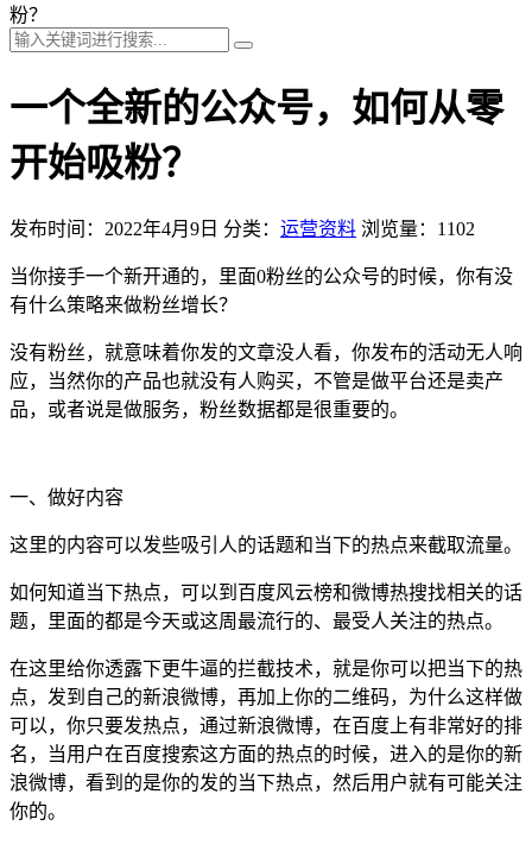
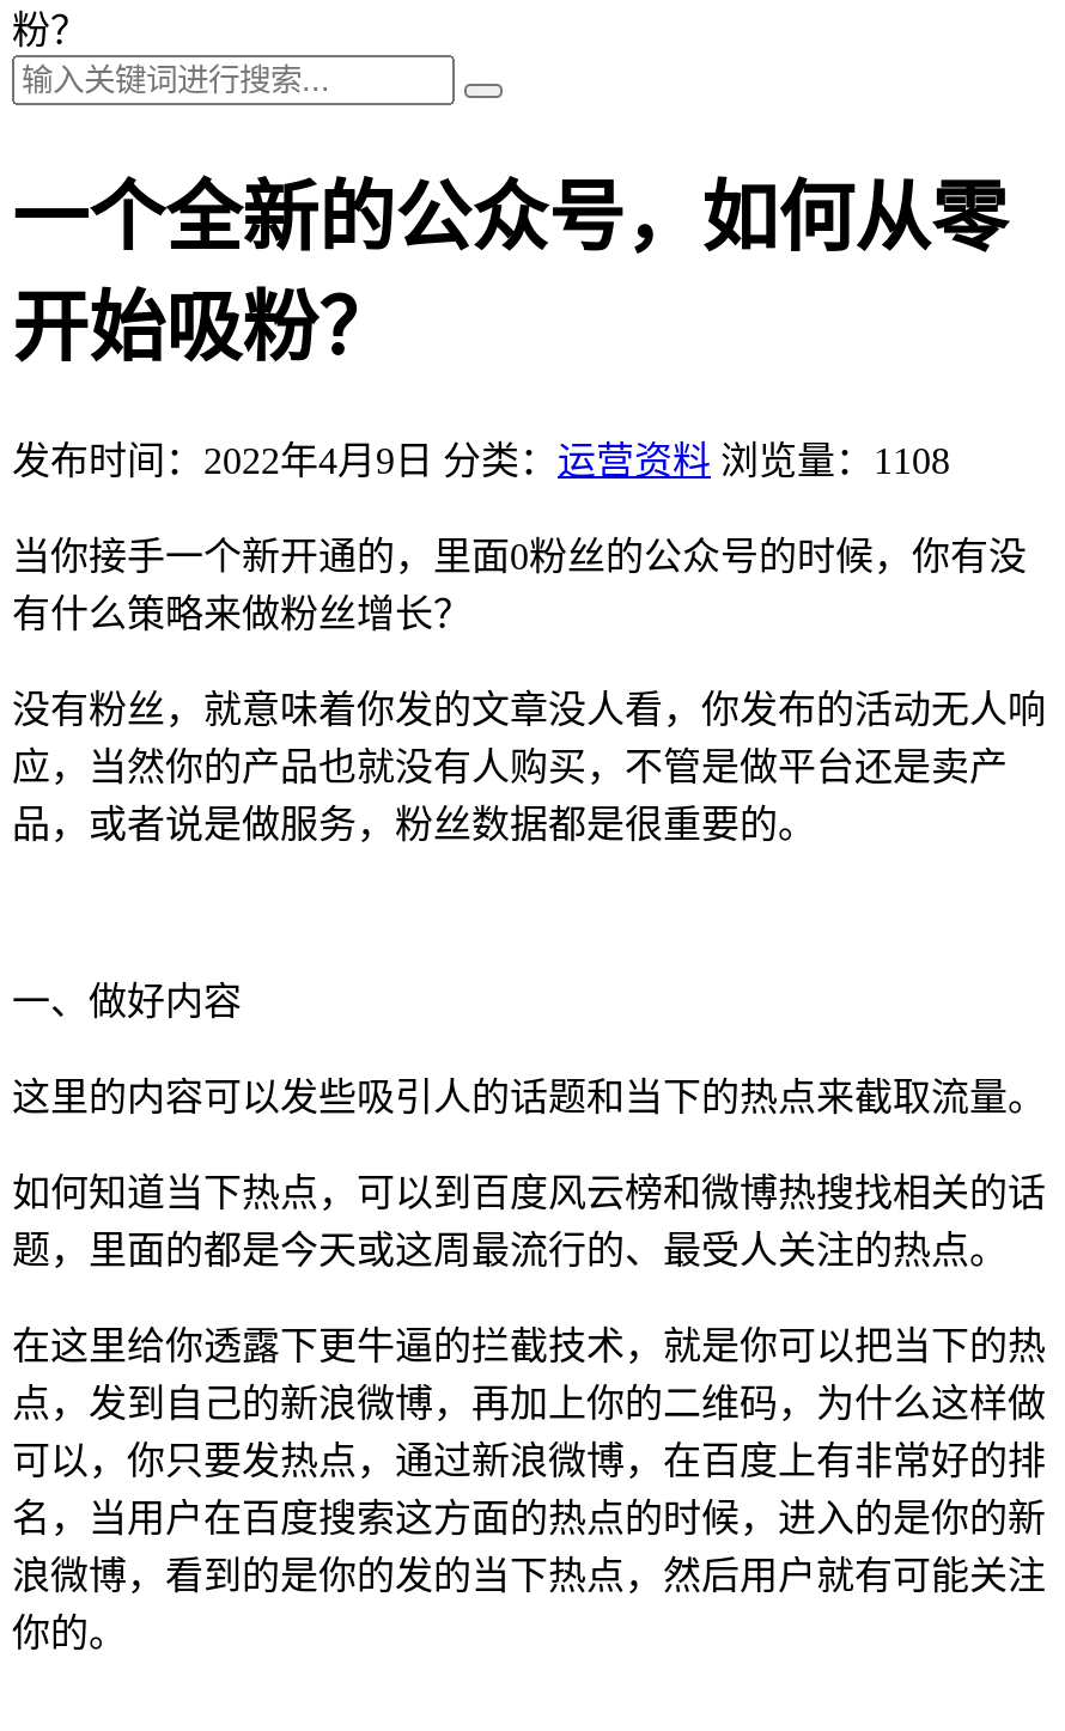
- 发布时间：2022年4月9日 分类：运营资料 浏览量：1102
+ 发布时间：2022年4月9日 分类：运营资料 浏览量：1108
